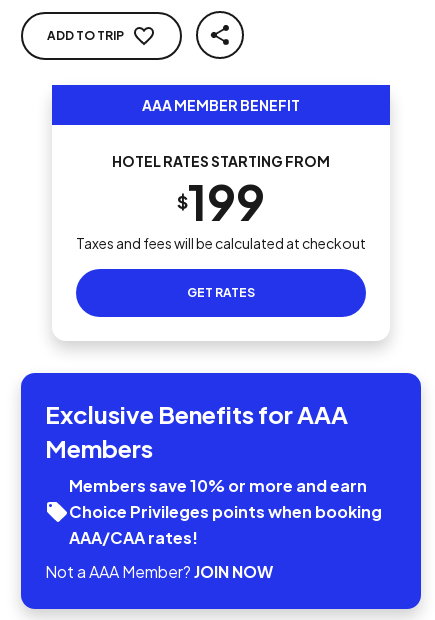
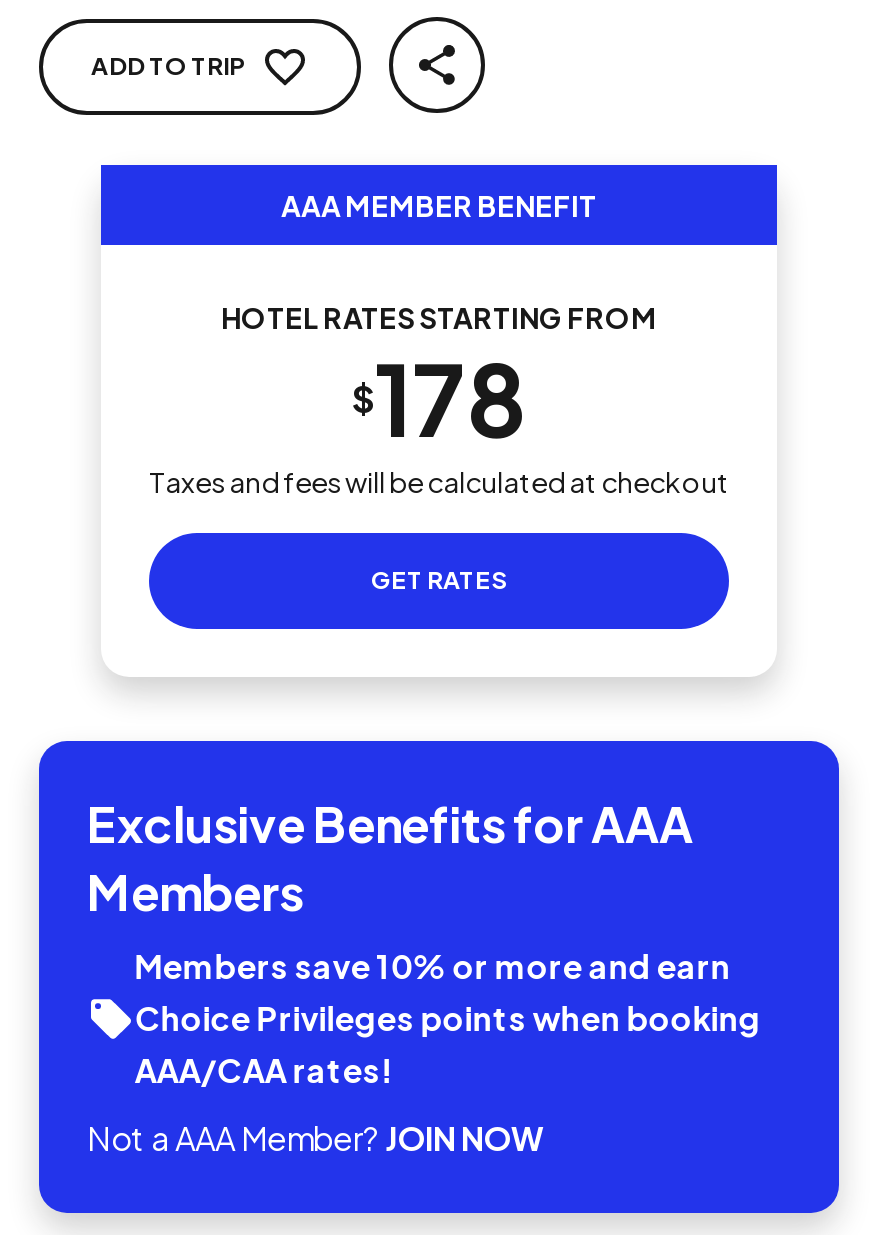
- $199
+ $178
